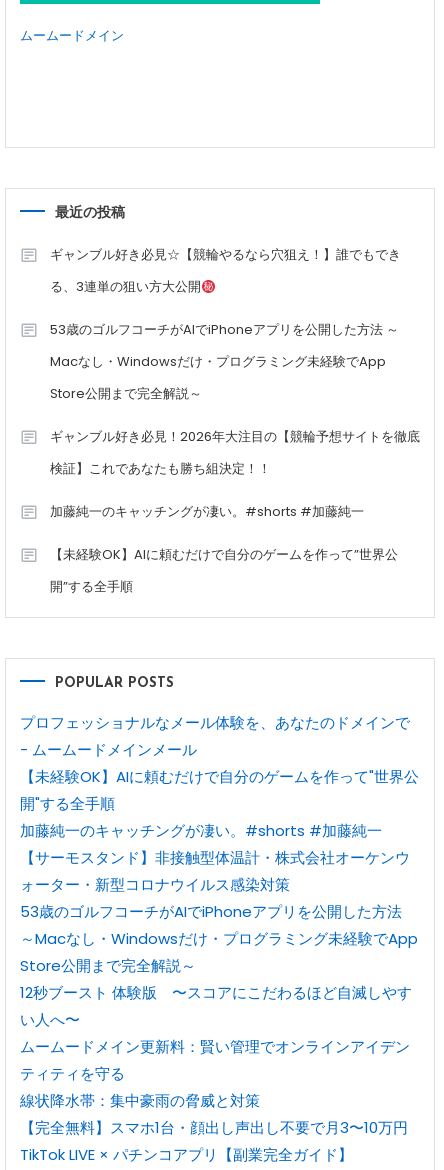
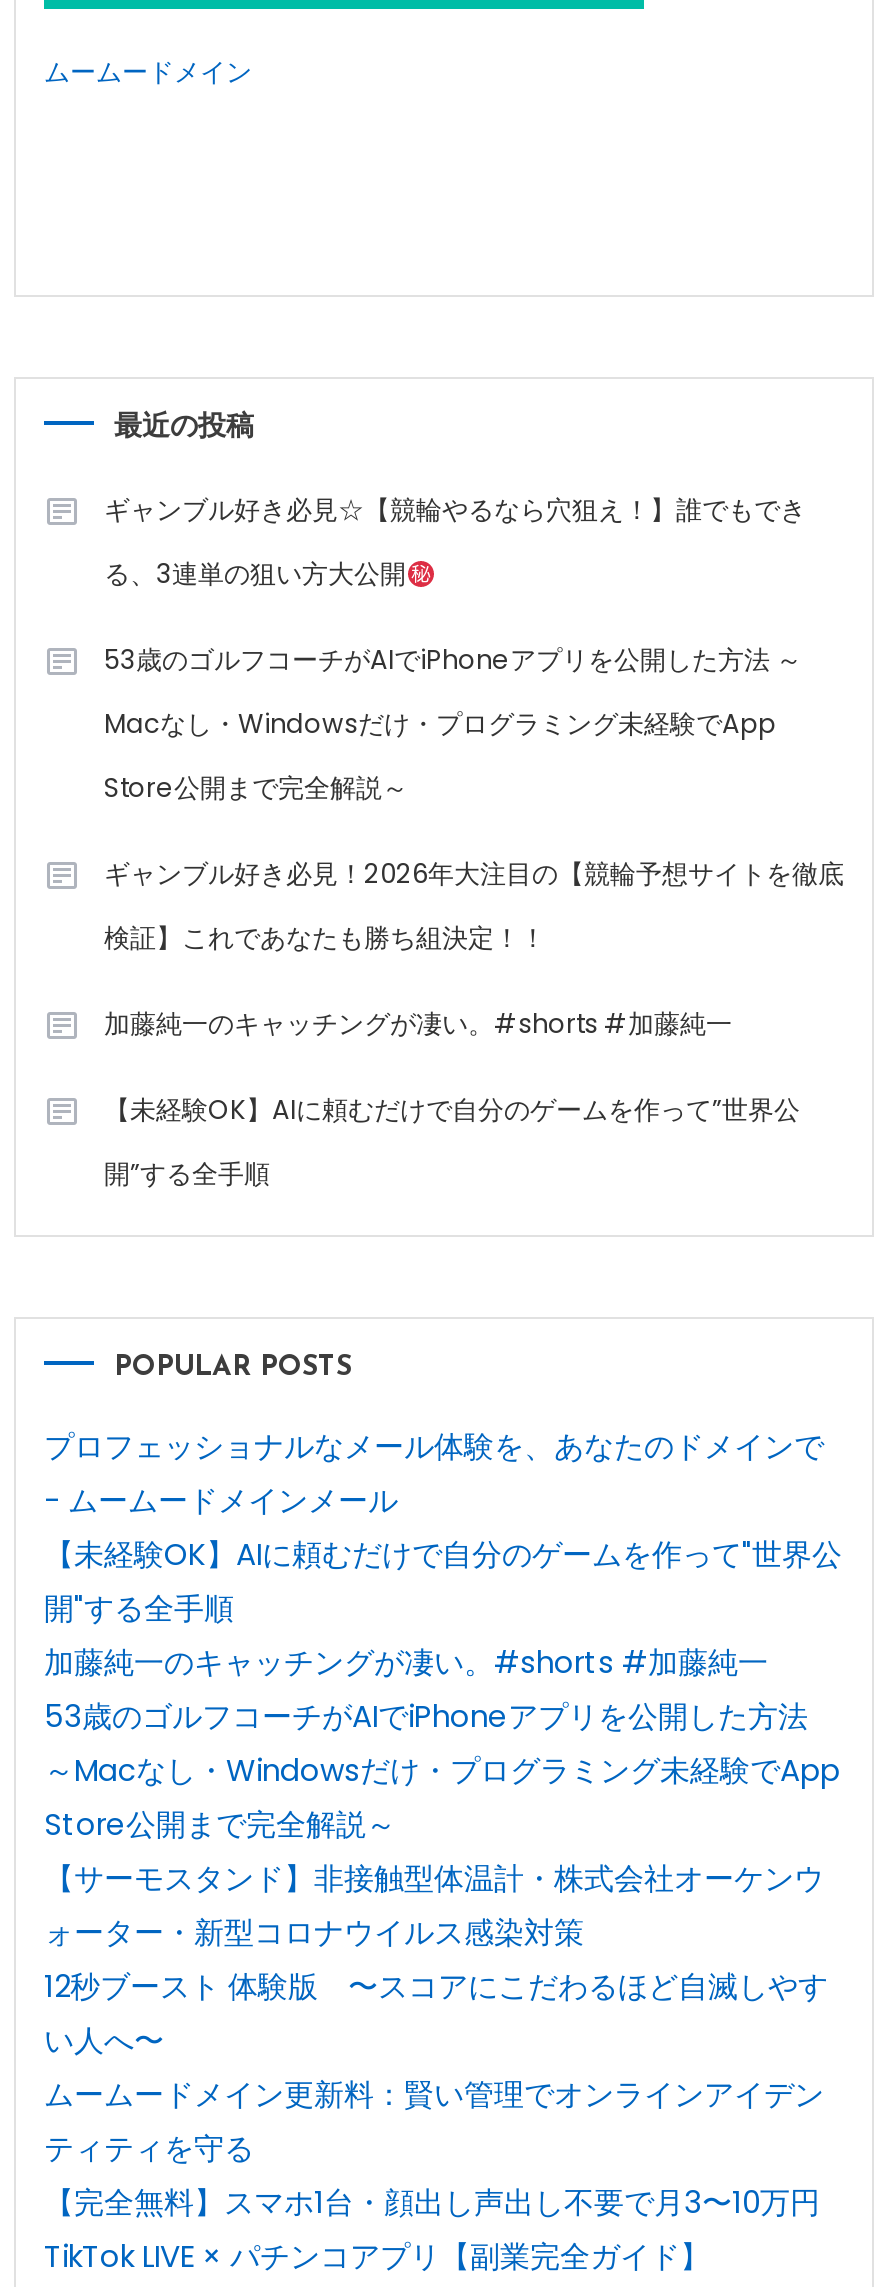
moved down: 【サーモスタンド】非接触型体温計・株式会社オーケンウ | ォーター・新型コロナウイルス感染対策

moved up: 53歳のゴルフコーチがAIでiPhoneアプリを公開した方法 | ～Macなし・Windowsだけ・プログラミング未経験でApp | Store公開まで完全解説～

- 線状降水帯：集中豪雨の脅威と対策
